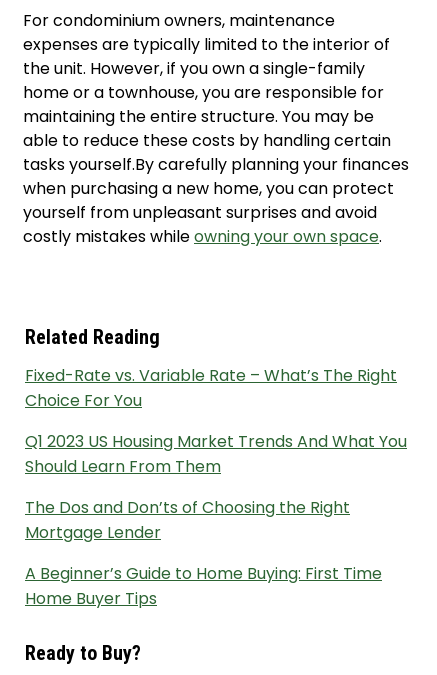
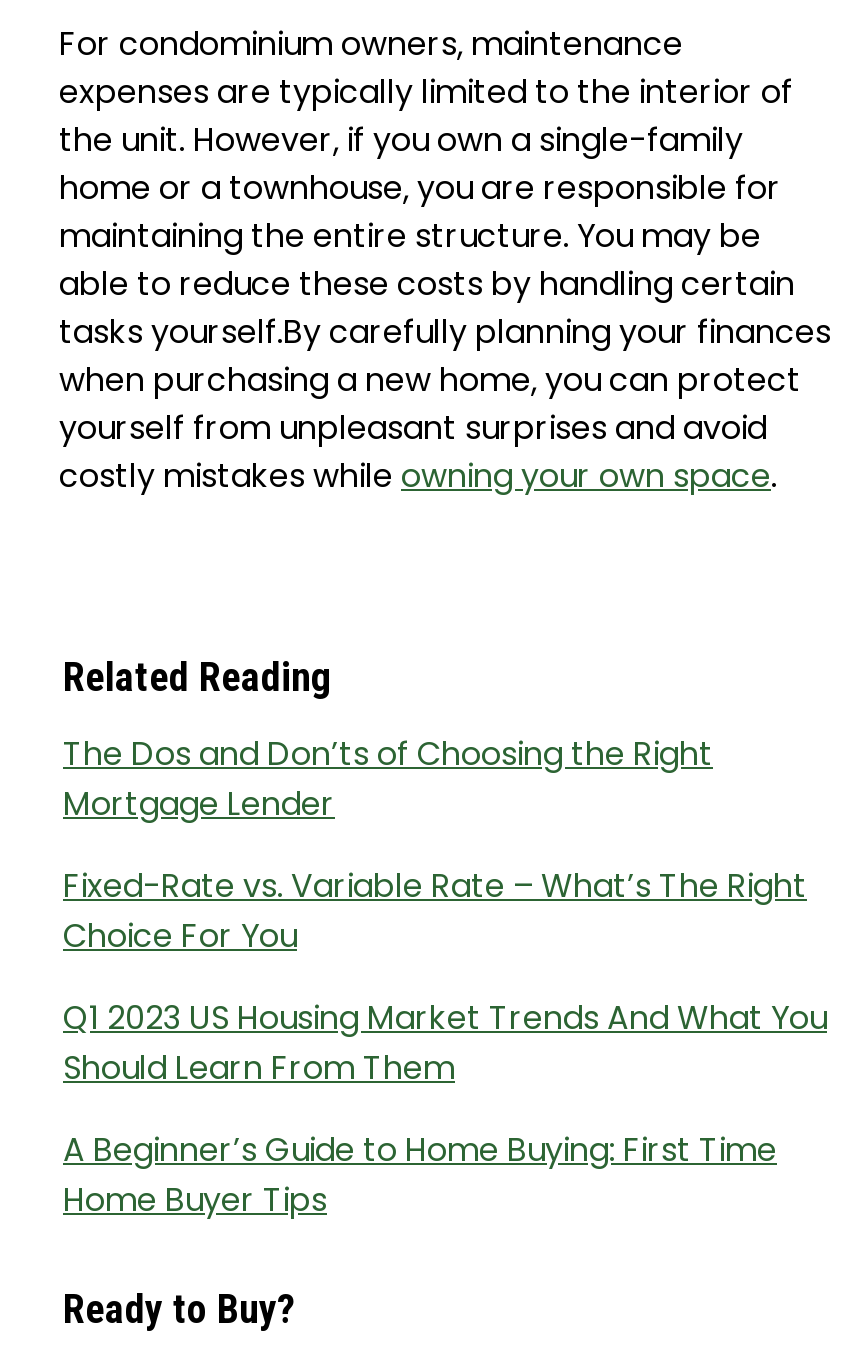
moved down: Fixed-Rate vs. Variable Rate – What’s The Right | Choice For You | Q1 2023 US Housing Market Trends And What You | Should Learn From Them

moved up: The Dos and Don’ts of Choosing the Right | Mortgage Lender
